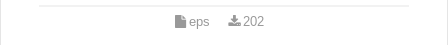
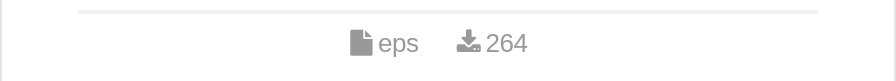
- 202
+ 264
